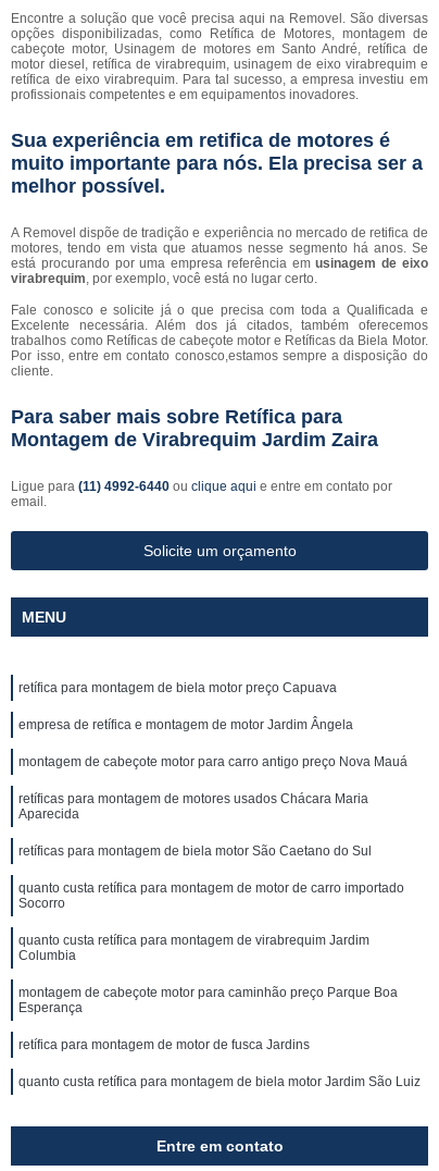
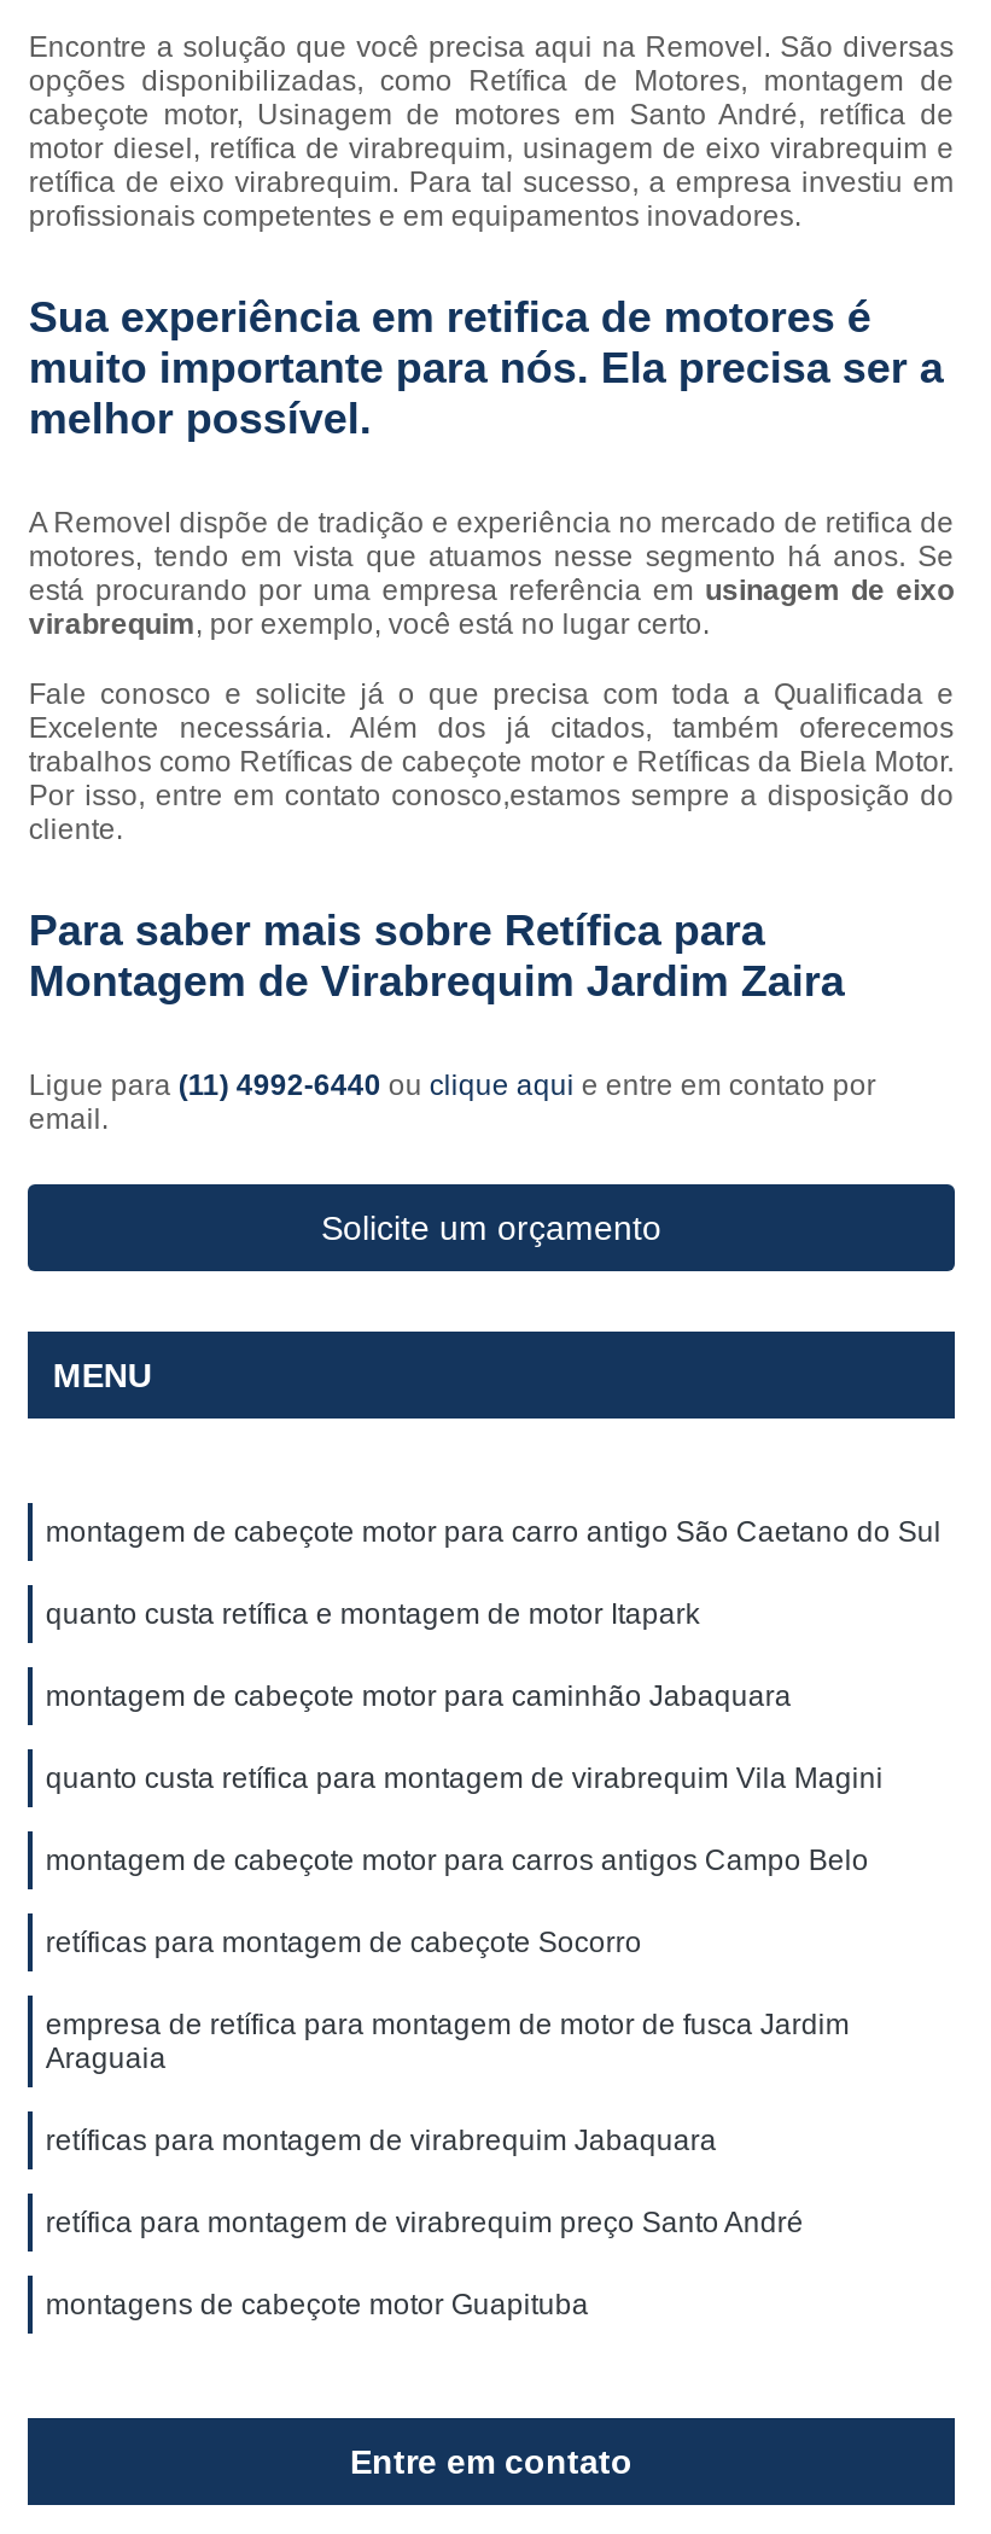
- retífica para montagem de biela motor preço Capuava
+ montagem de cabeçote motor para carro antigo São Caetano do Sul

- empresa de retífica e montagem de motor Jardim Ângela
+ quanto custa retífica e montagem de motor Itapark

- montagem de cabeçote motor para carro antigo preço Nova Mauá
+ montagem de cabeçote motor para caminhão Jabaquara

- retíficas para montagem de motores usados Chácara Maria
- Aparecida
+ quanto custa retífica para montagem de virabrequim Vila Magini

- retíficas para montagem de biela motor São Caetano do Sul
+ montagem de cabeçote motor para carros antigos Campo Belo

- quanto custa retífica para montagem de motor de carro importado
- Socorro
+ retíficas para montagem de cabeçote Socorro

- quanto custa retífica para montagem de virabrequim Jardim
- Columbia
+ empresa de retífica para montagem de motor de fusca Jardim
+ Araguaia

- montagem de cabeçote motor para caminhão preço Parque Boa
- Esperança
+ retíficas para montagem de virabrequim Jabaquara

- retífica para montagem de motor de fusca Jardins
+ retífica para montagem de virabrequim preço Santo André

- quanto custa retífica para montagem de biela motor Jardim São Luiz
+ montagens de cabeçote motor Guapituba
